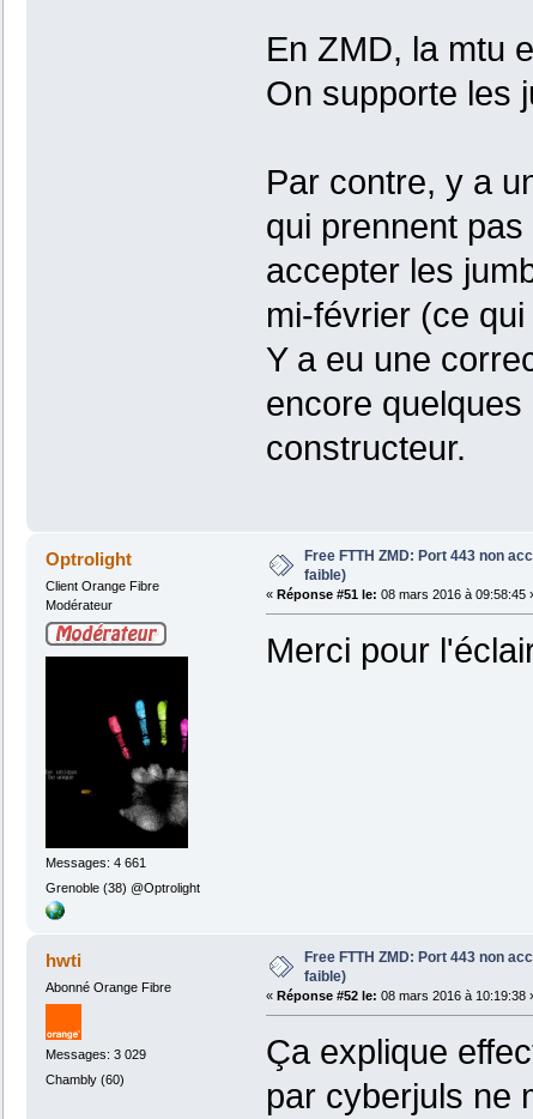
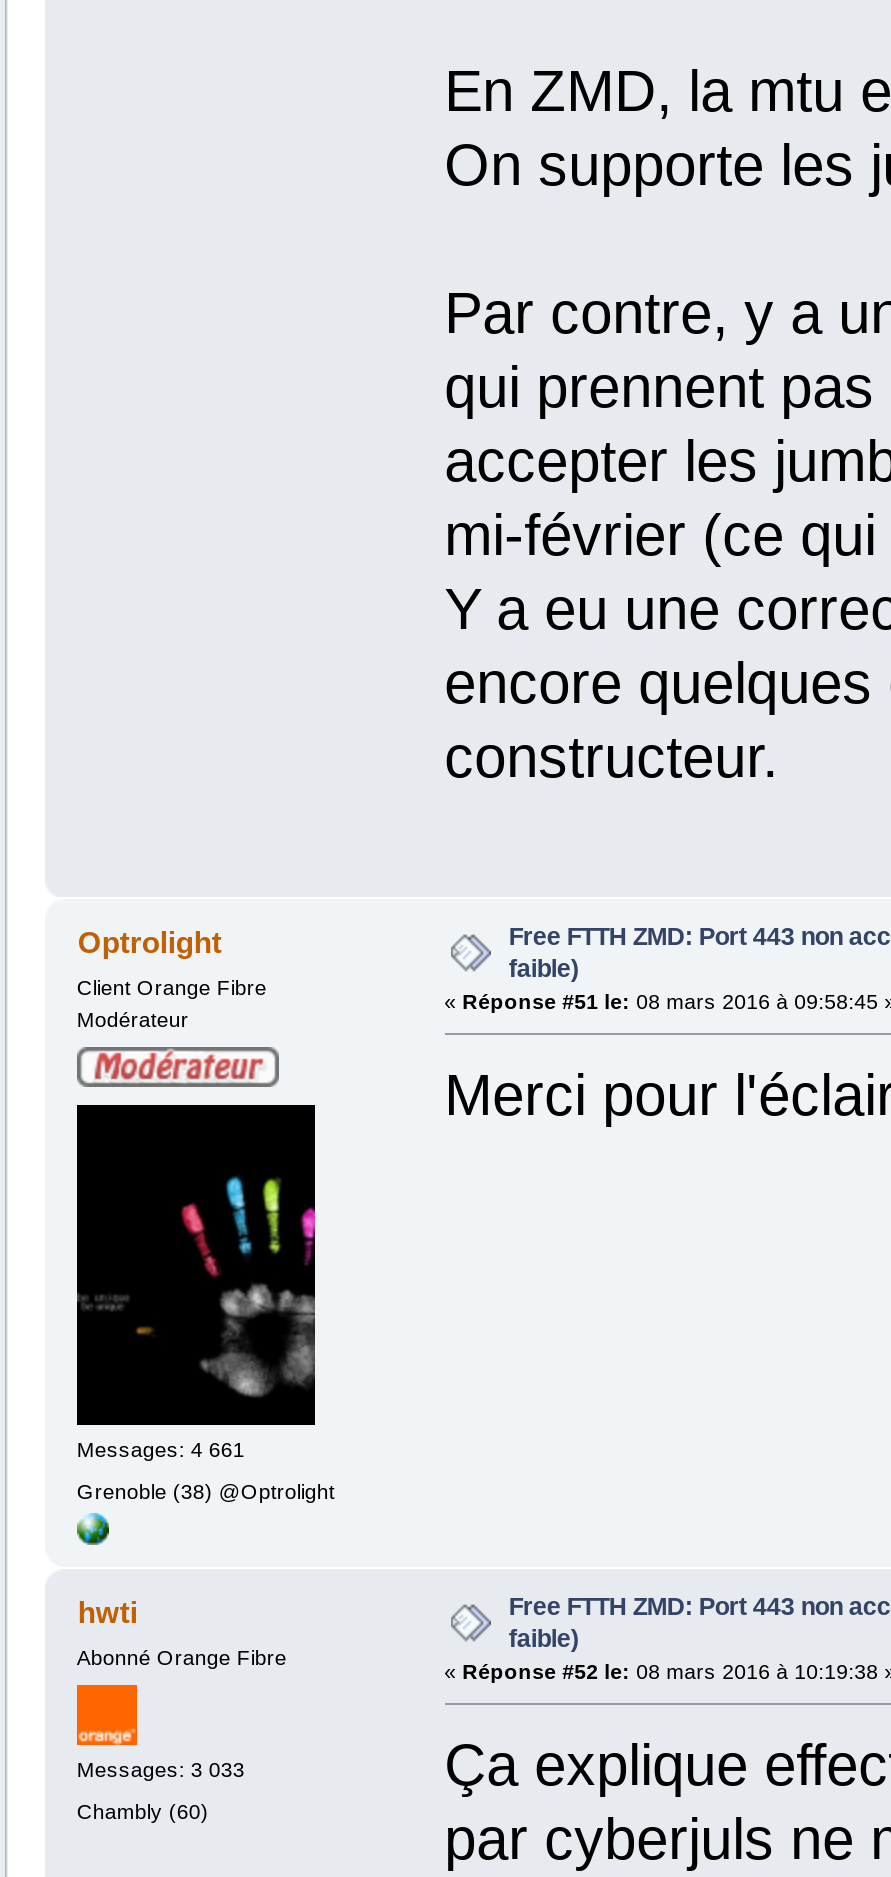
- Messages: 3 029
+ Messages: 3 033
